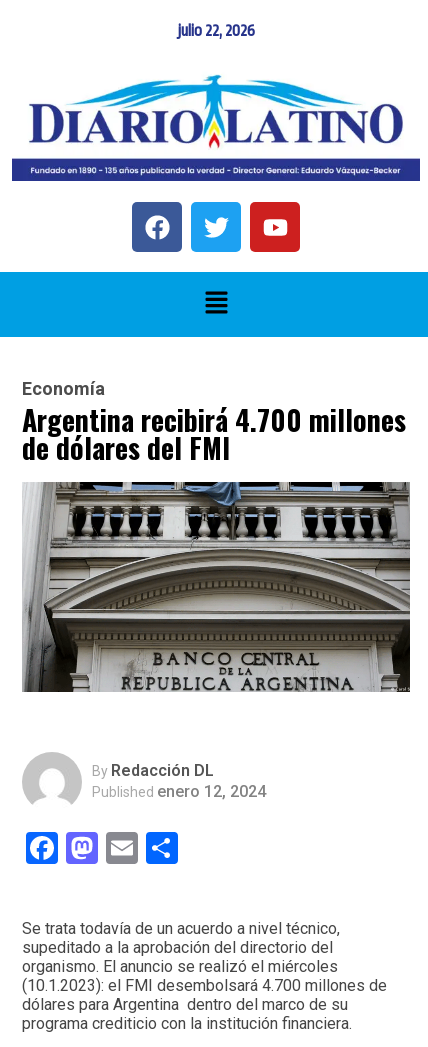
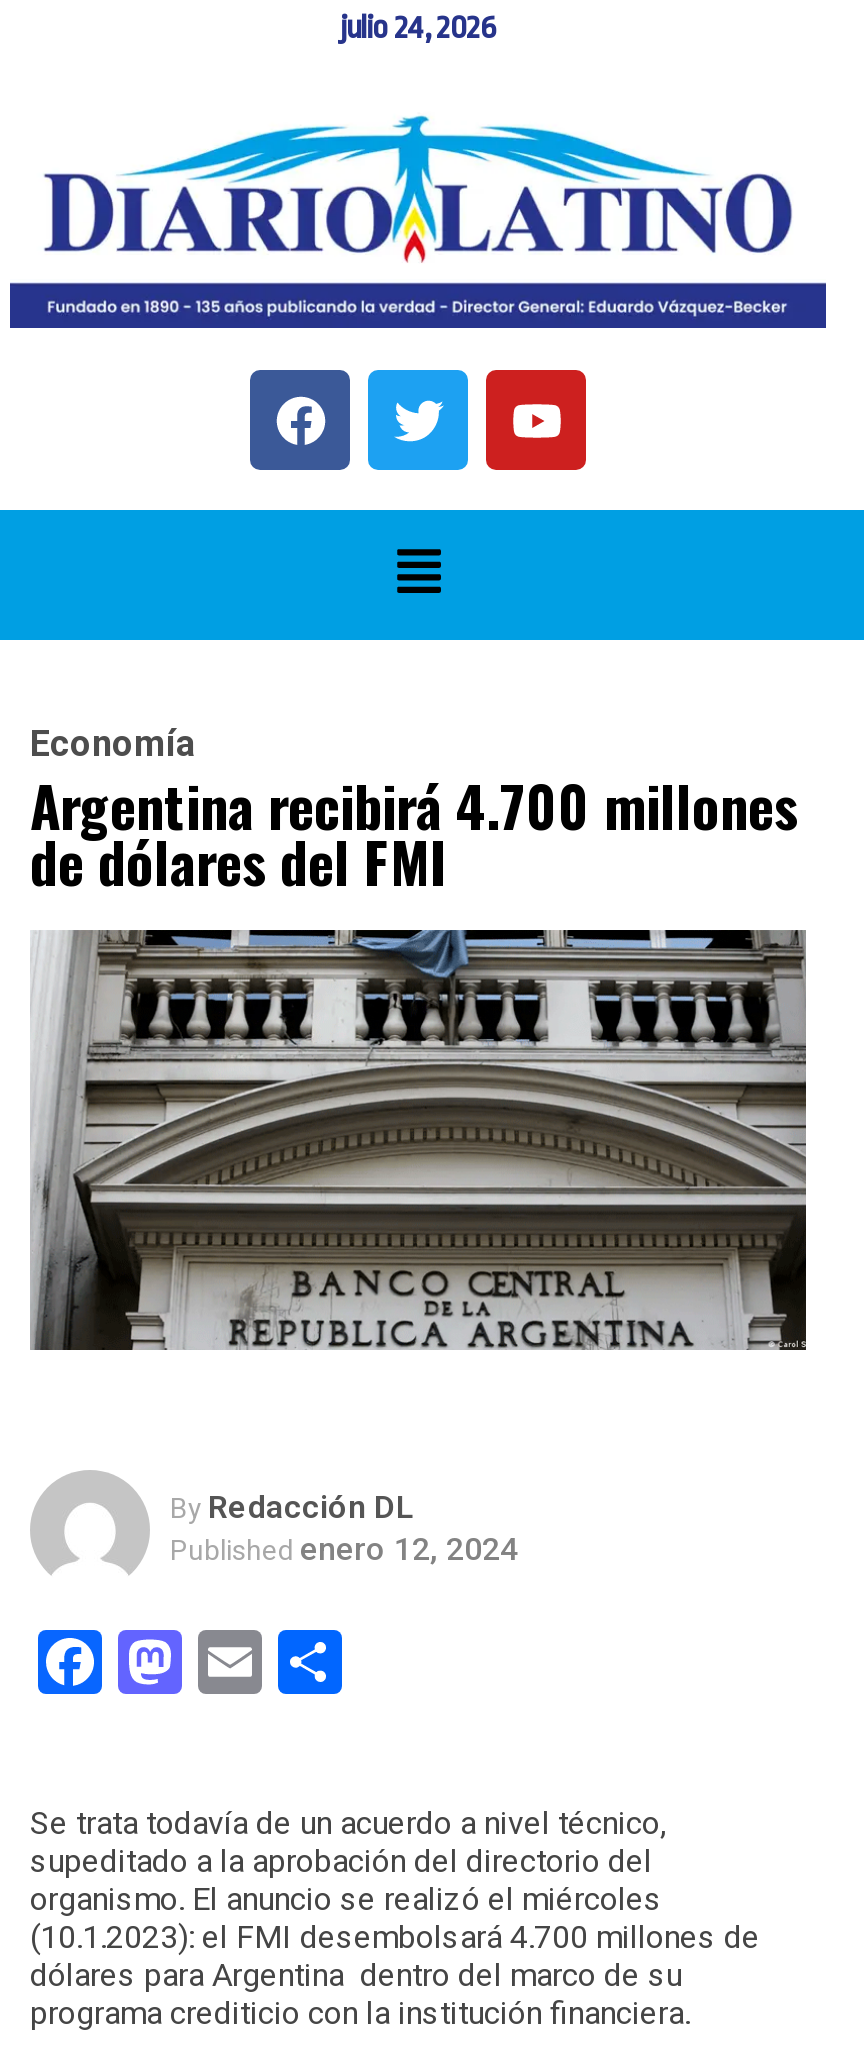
- julio 22, 2026
+ julio 24, 2026
